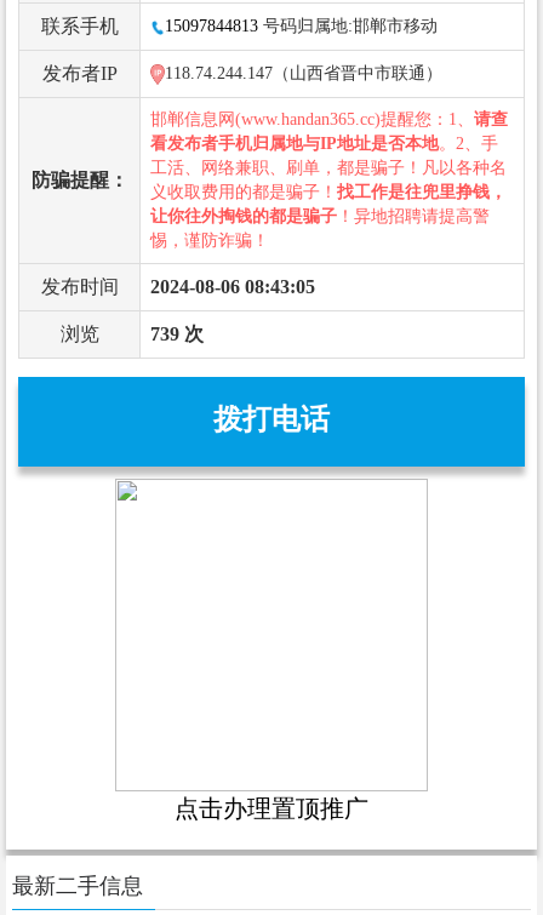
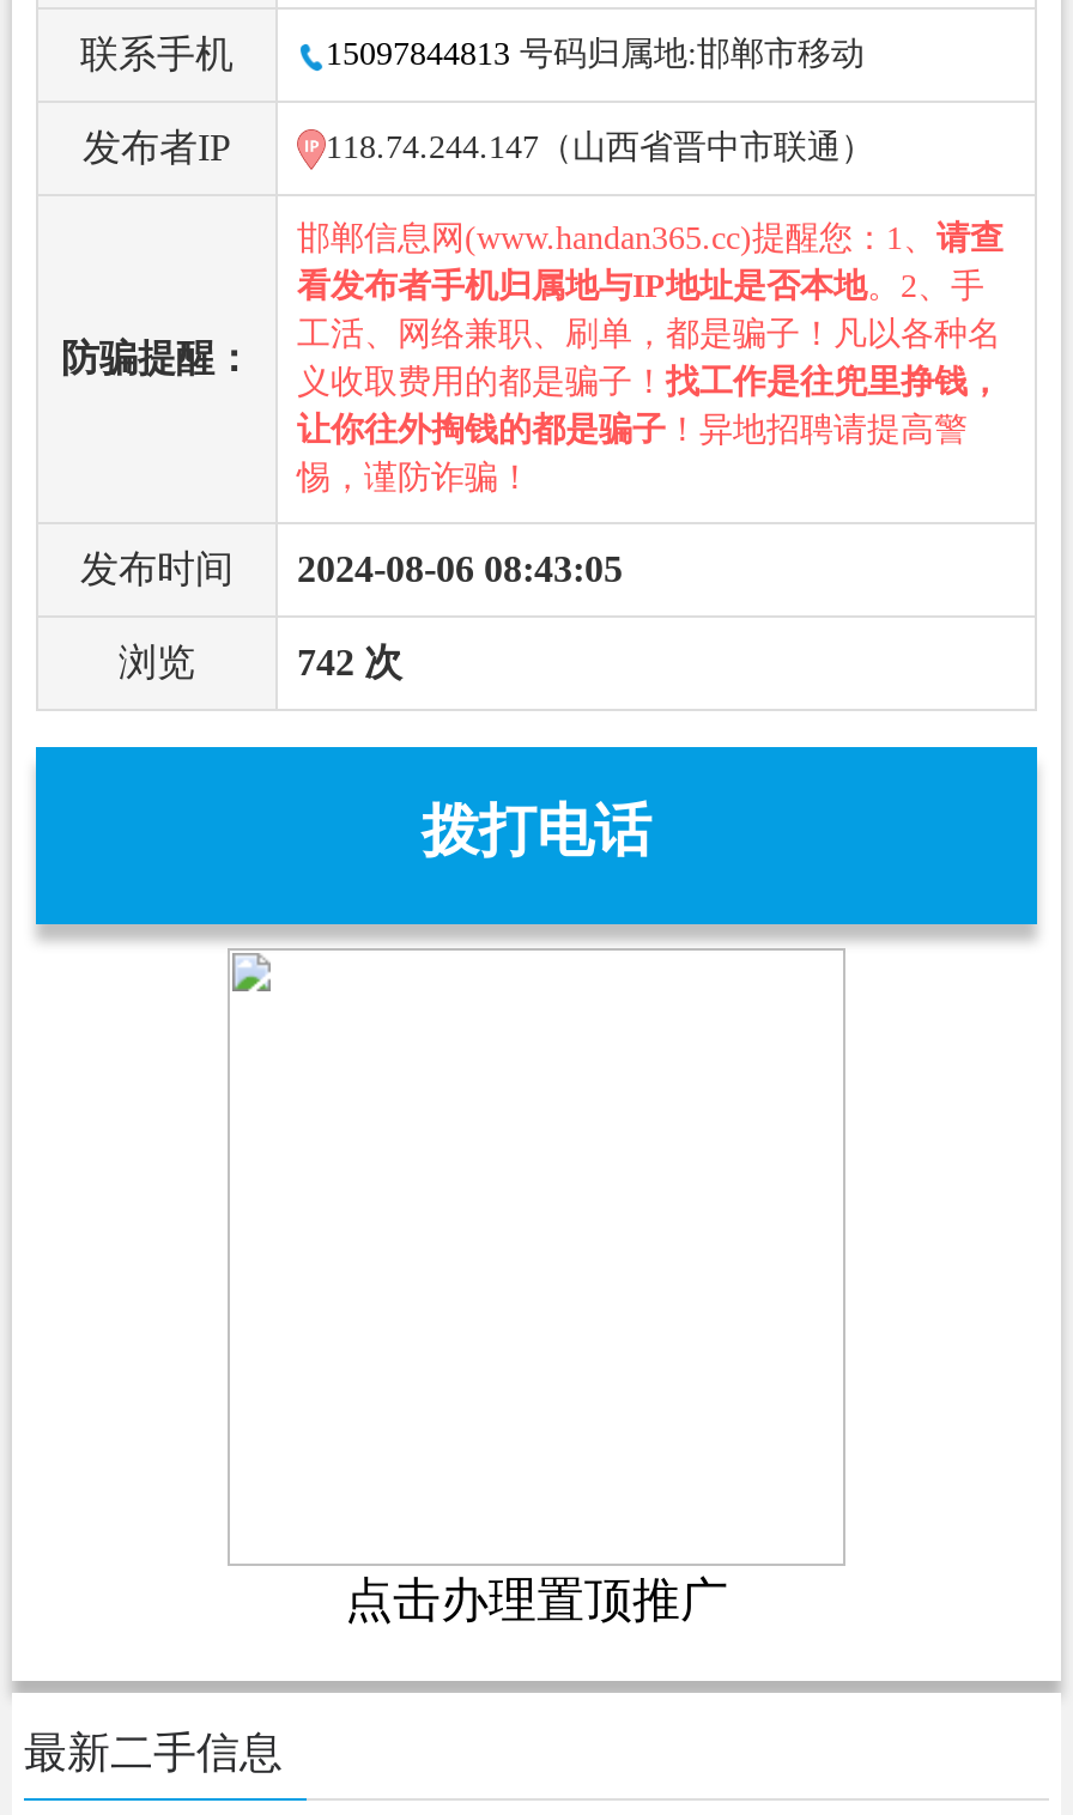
- 739 次
+ 742 次
